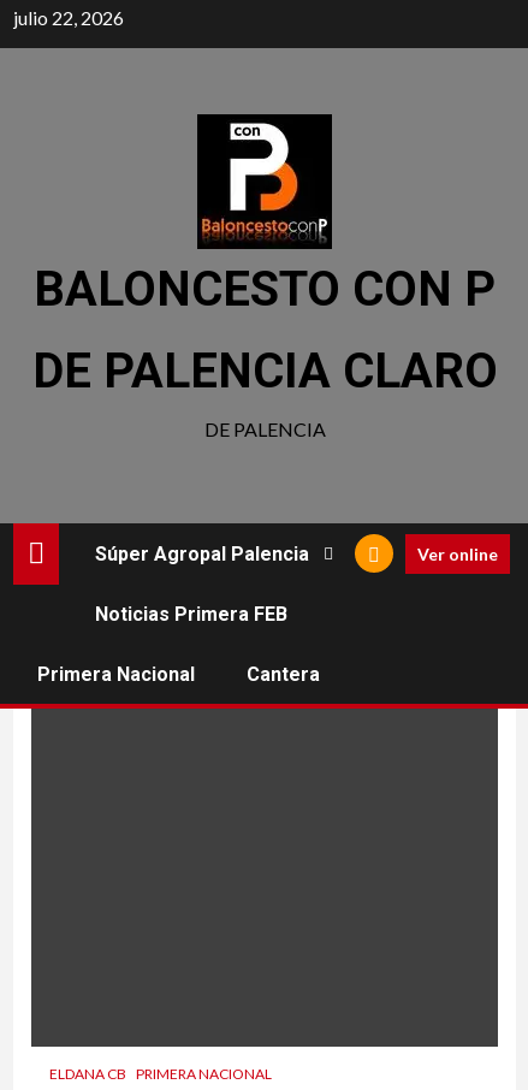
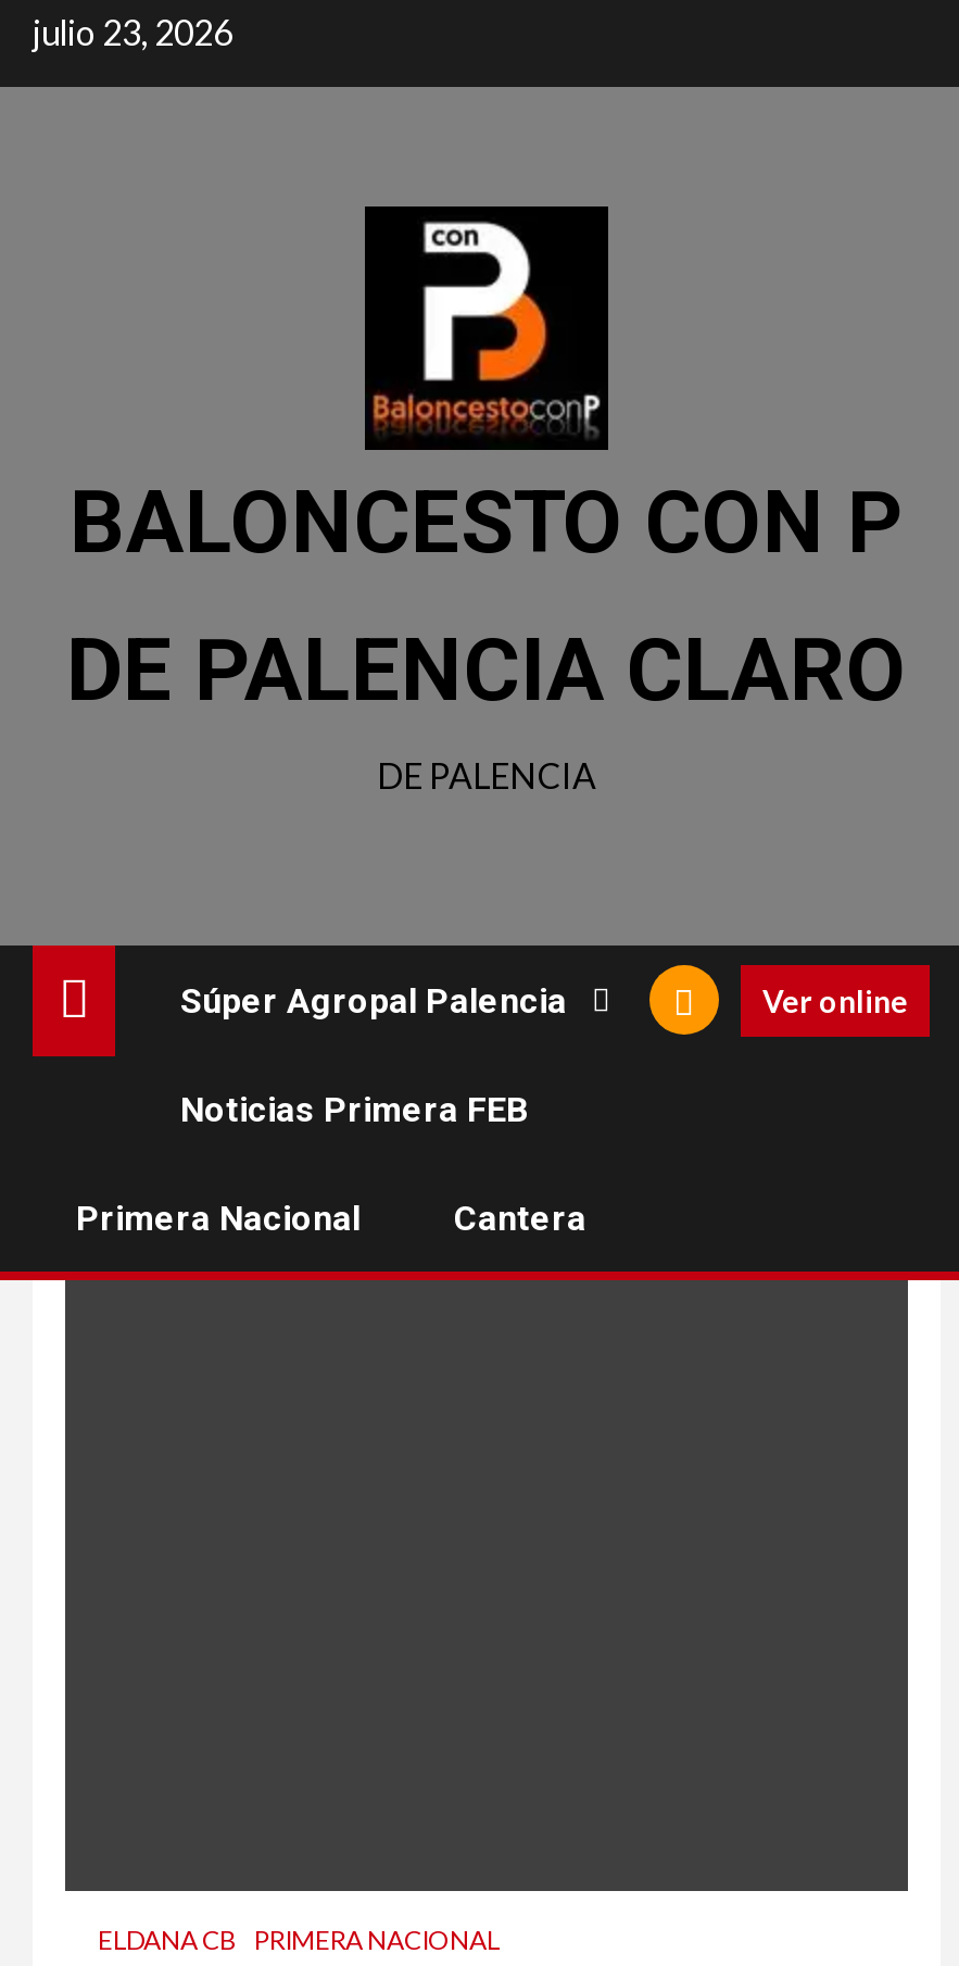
- julio 22, 2026
+ julio 23, 2026
